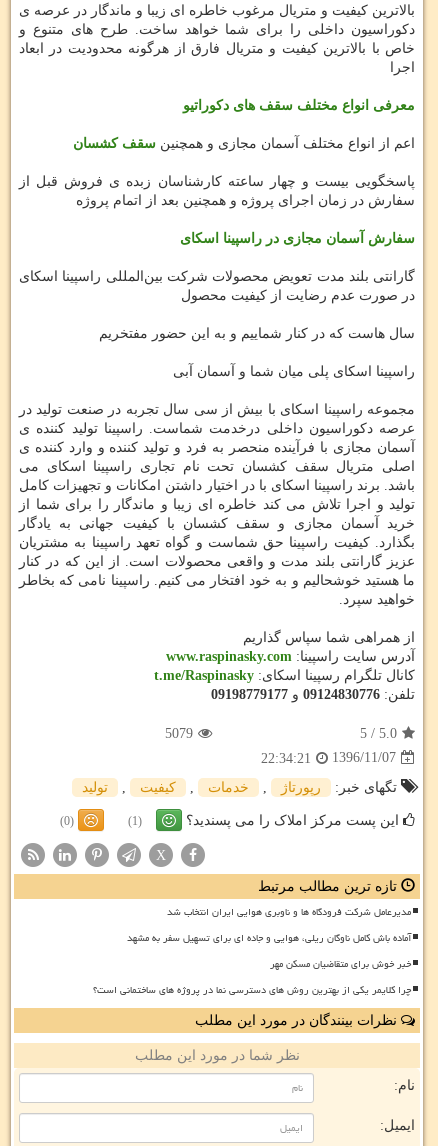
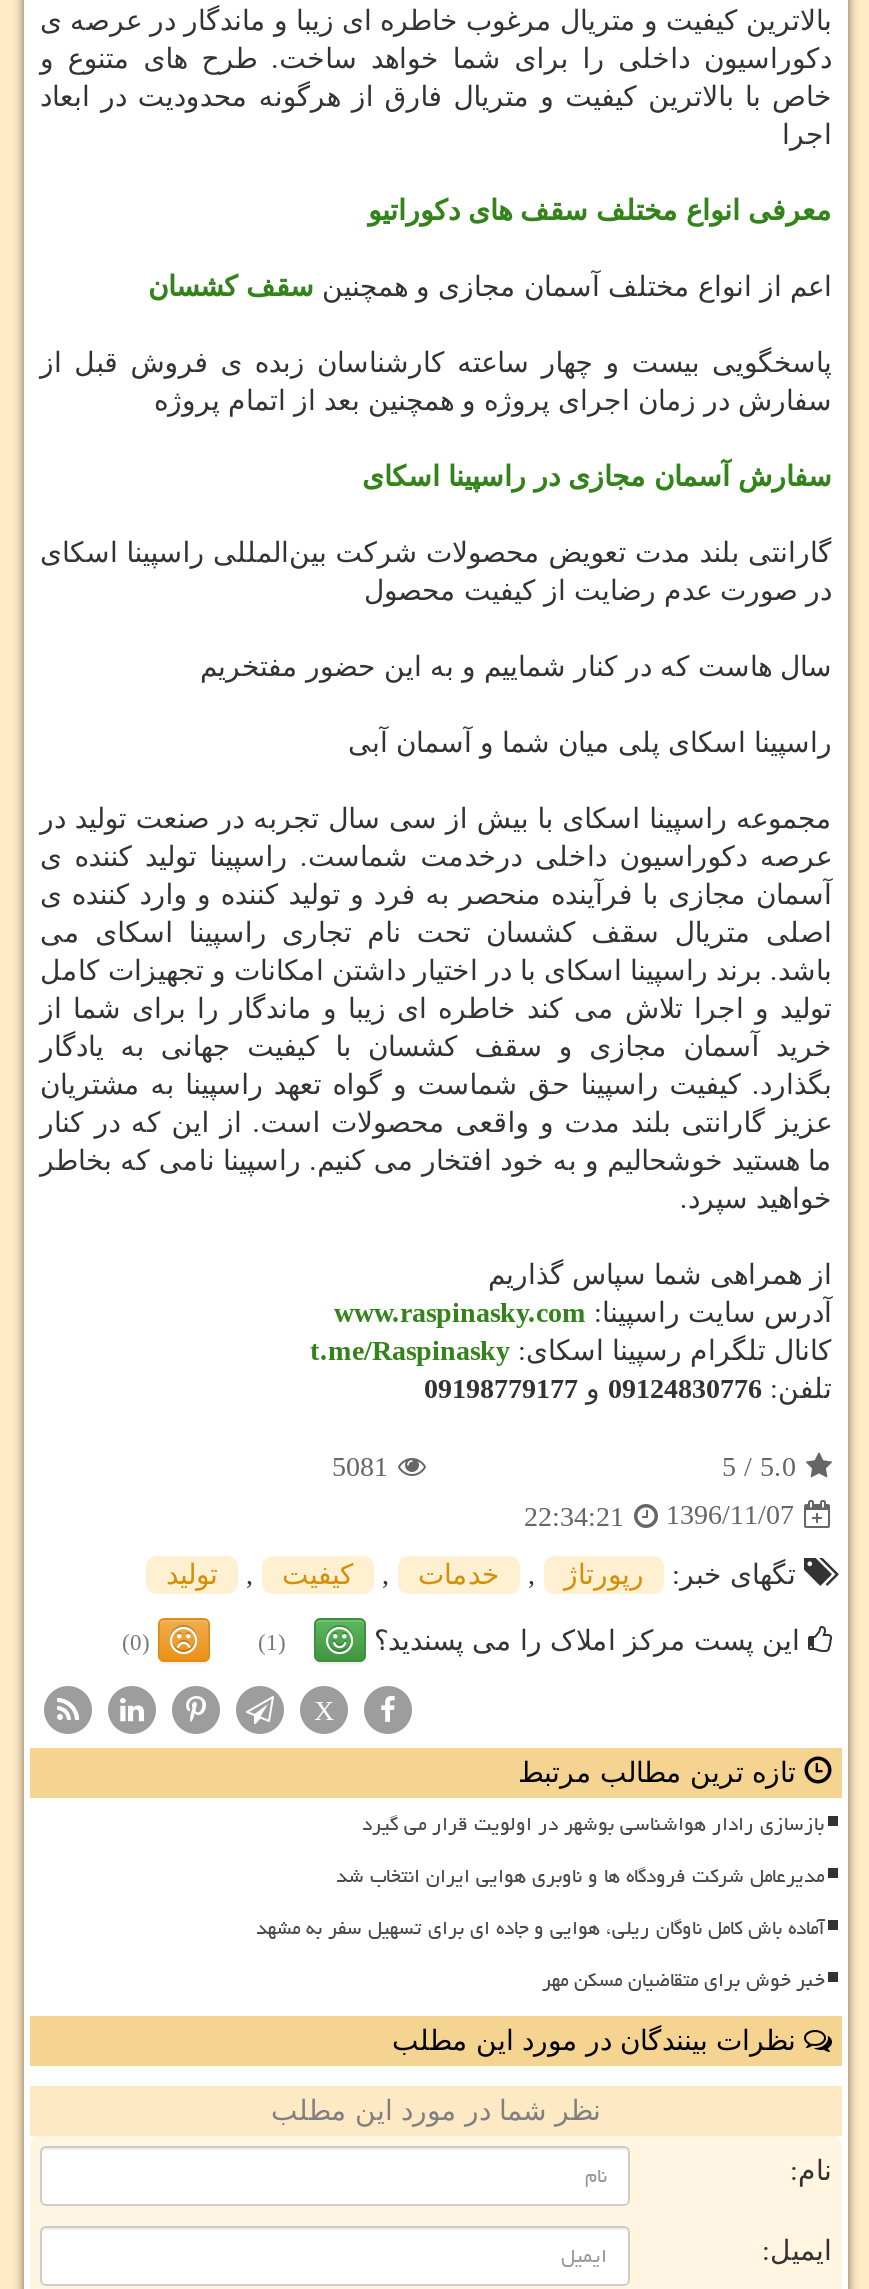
- 5079
+ 5081

+ بازسازی رادار هواشناسی بوشهر در اولویت قرار می گیرد

moved down: مدیرعامل شرکت فرودگاه ها و ناوبری هوایی ایران انتخاب شد | آماده باش کامل ناوگان ریلی، هوایی و جاده ای برای تسهیل سفر به مشهد | خبر خوش برای متقاضیان مسکن مهر

- چرا کلایمر یکی از بهترین روش های دسترسی نما در پروژه های ساختمانی است؟
